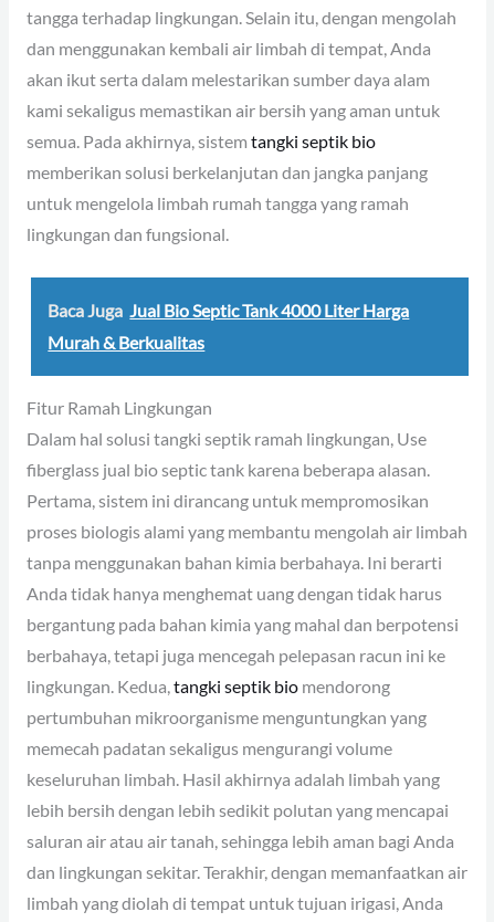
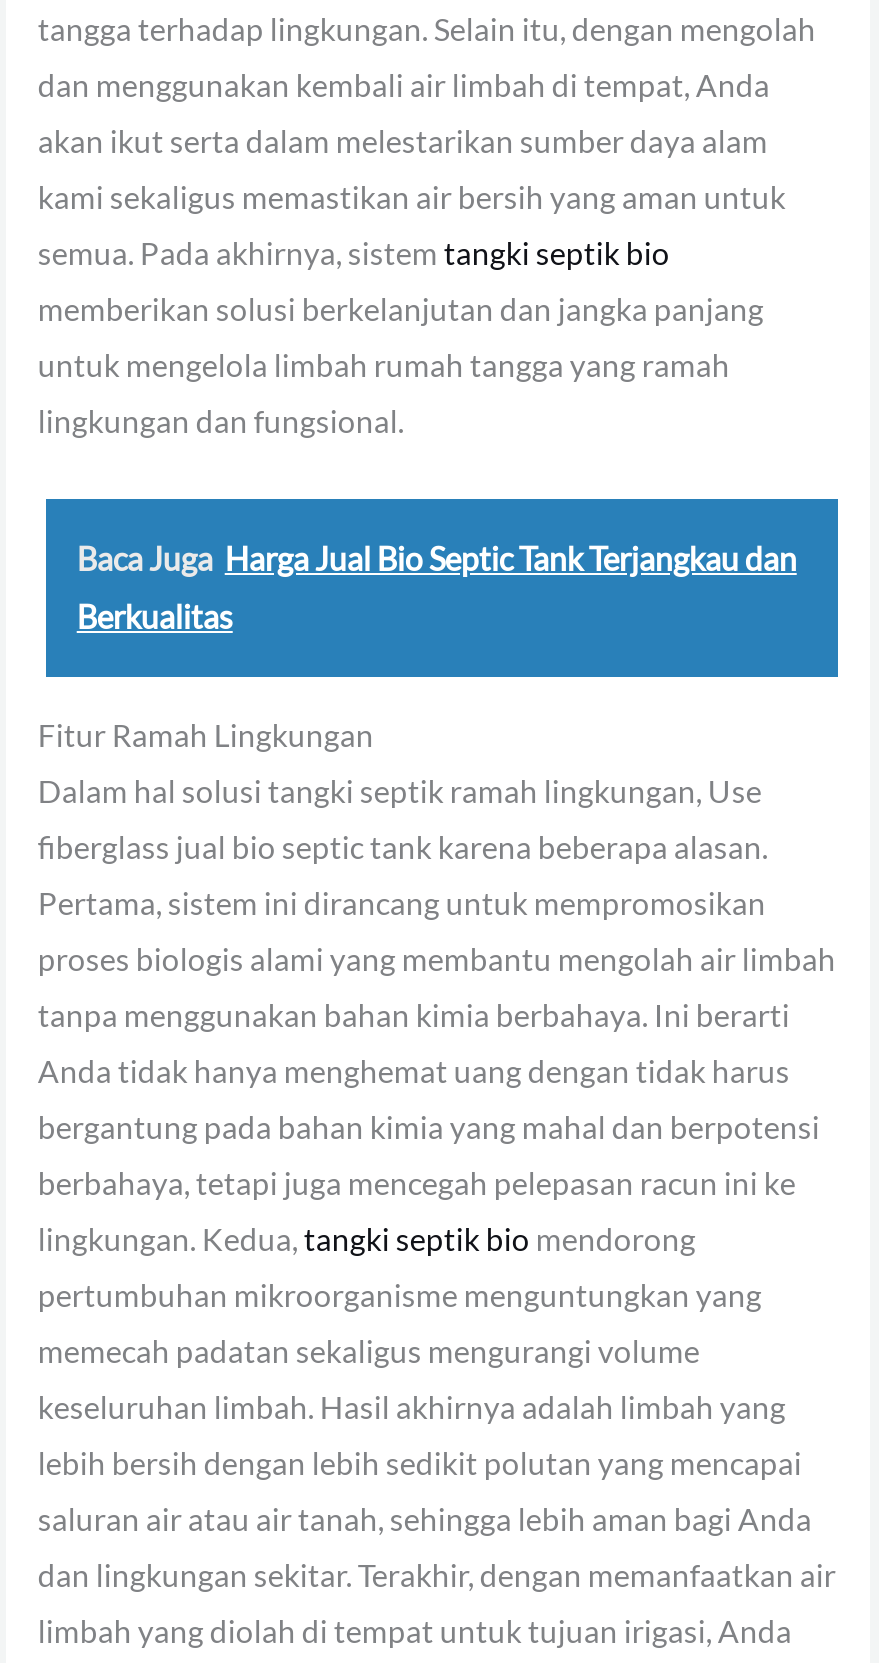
- Baca Juga Jual Bio Septic Tank 4000 Liter Harga
+ Baca Juga Harga Jual Bio Septic Tank Terjangkau dan

- Murah & Berkualitas
+ Berkualitas
